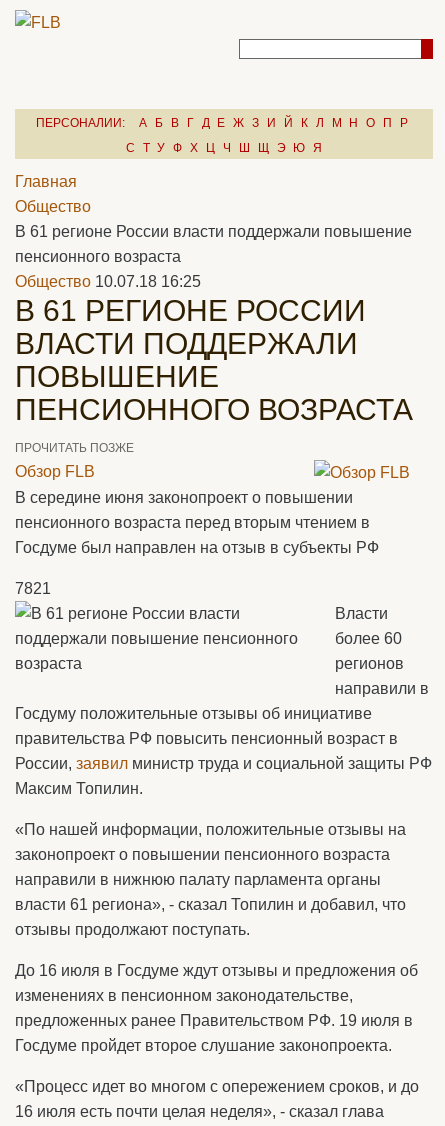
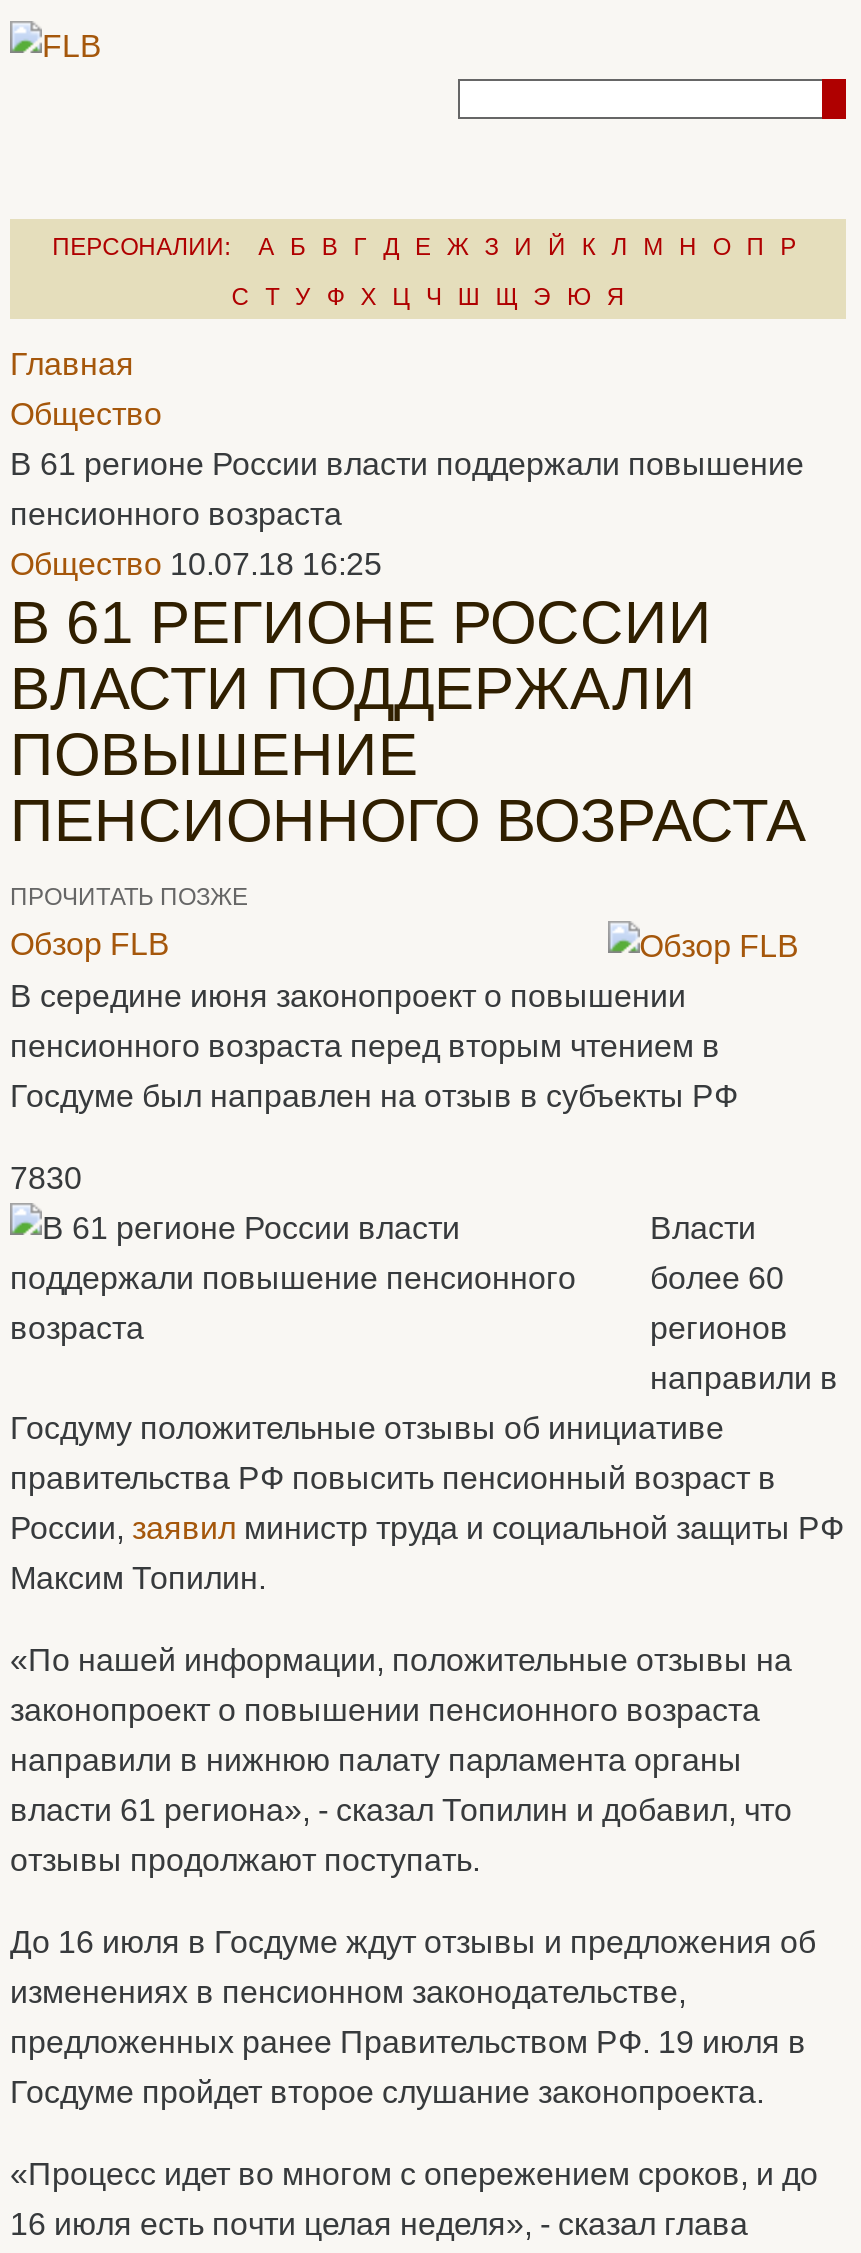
- 7821
+ 7830
